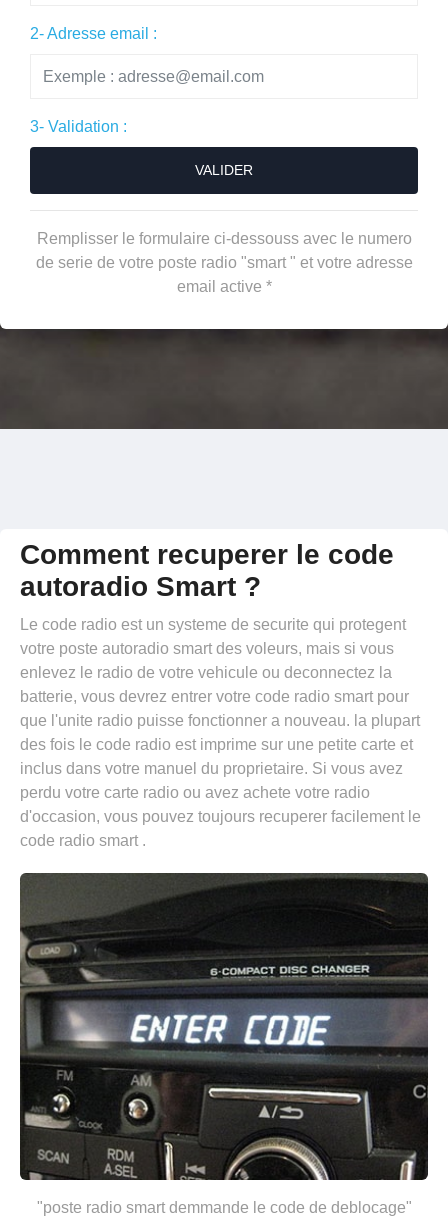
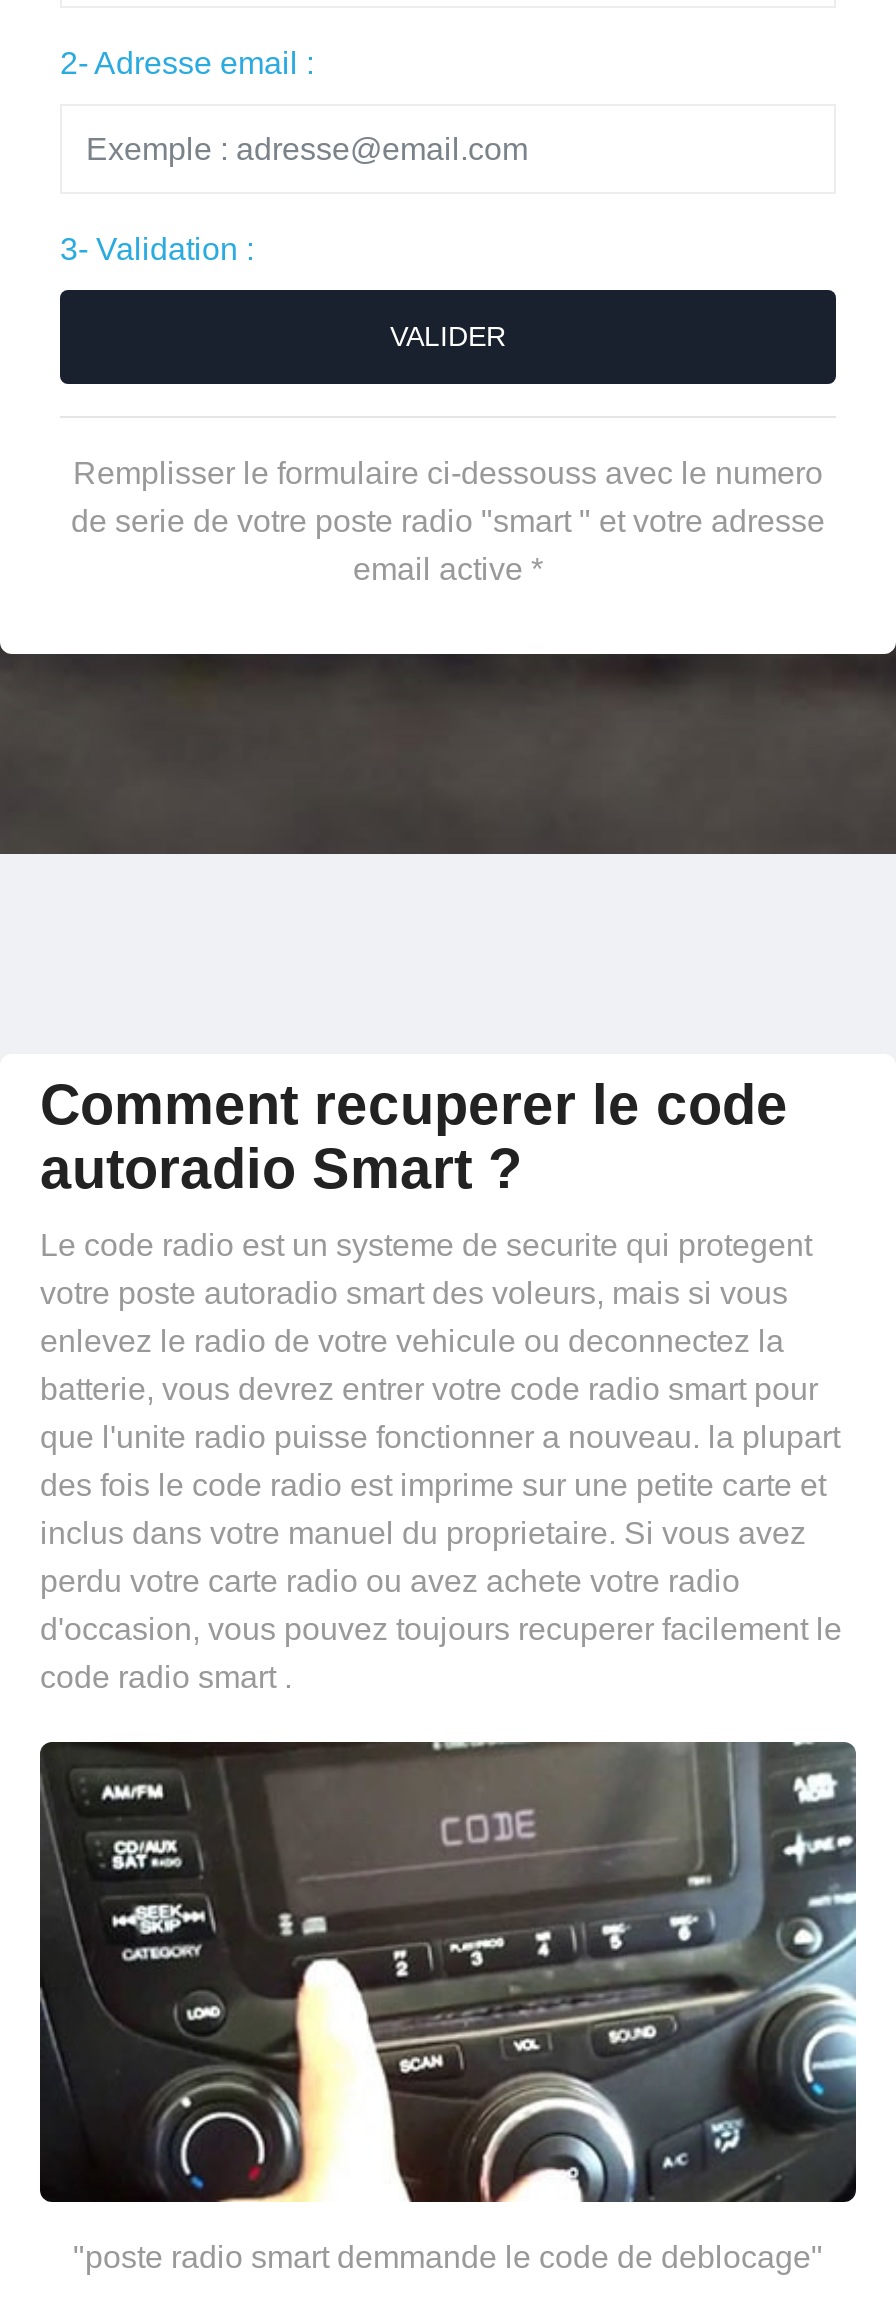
- [image]
+ [image]
